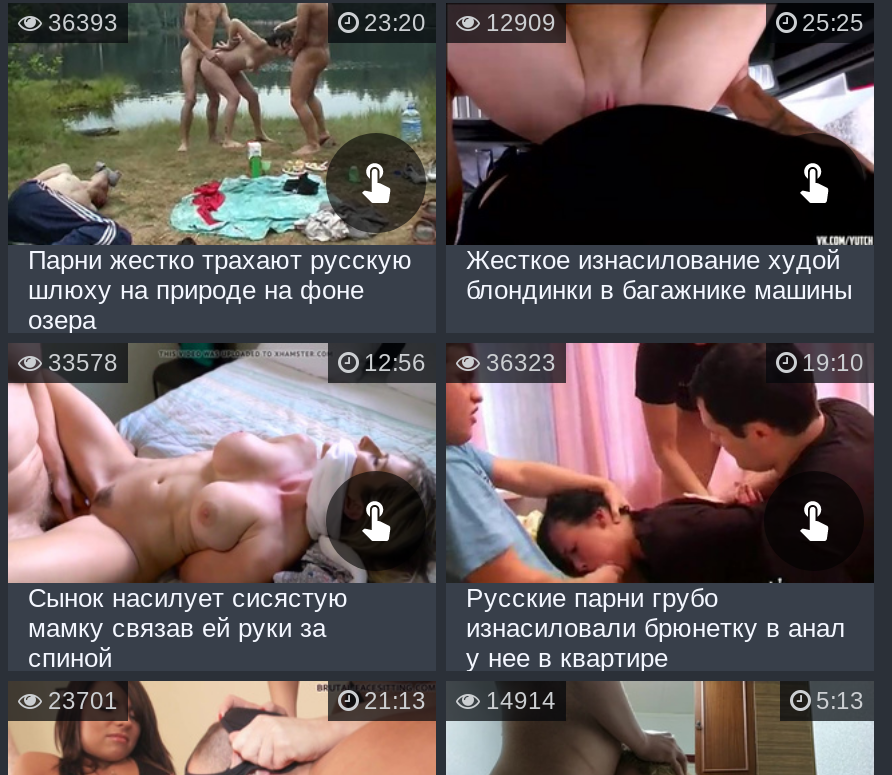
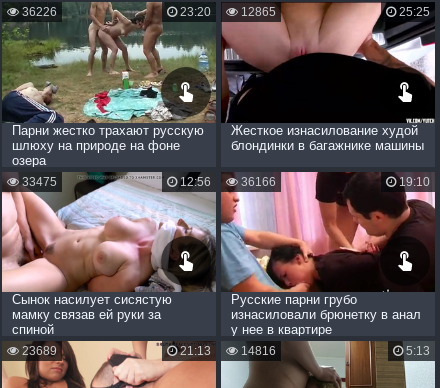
- 36393
+ 36226

- 23:20 12909
+ 23:20 12865

- 33578
+ 33475

- 12:56 36323
+ 12:56 36166

- 23701
+ 23689

- 21:13 14914
+ 21:13 14816
